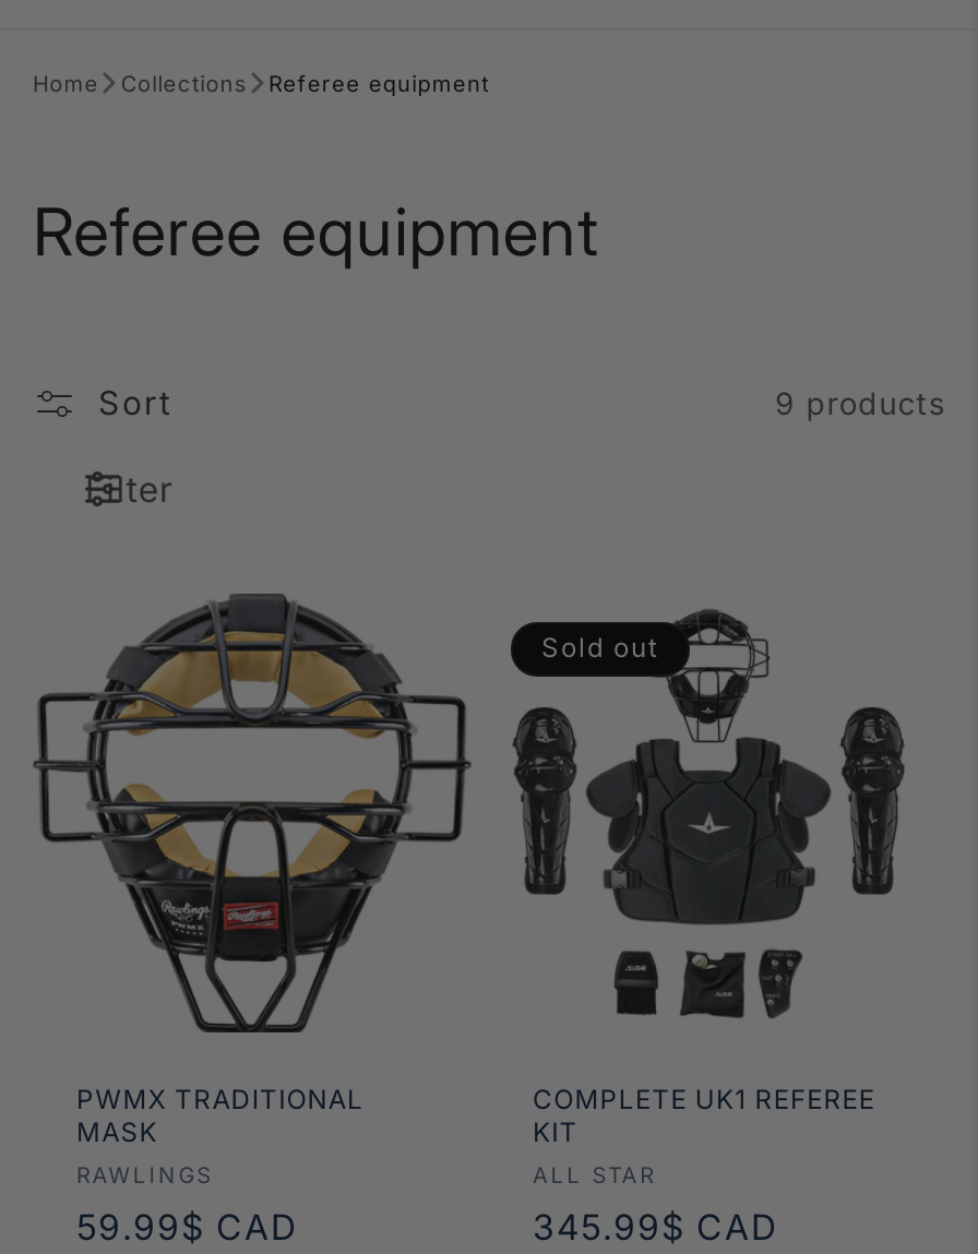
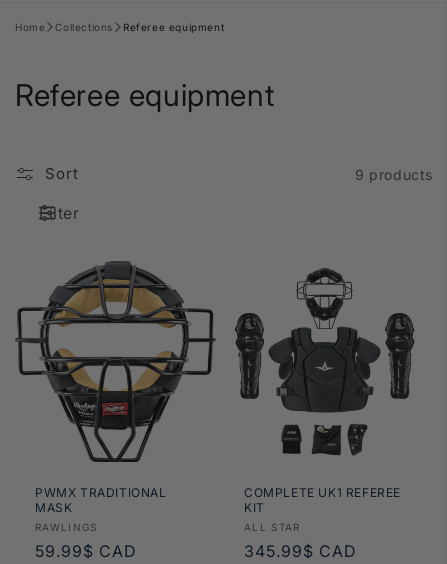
- Sold out
